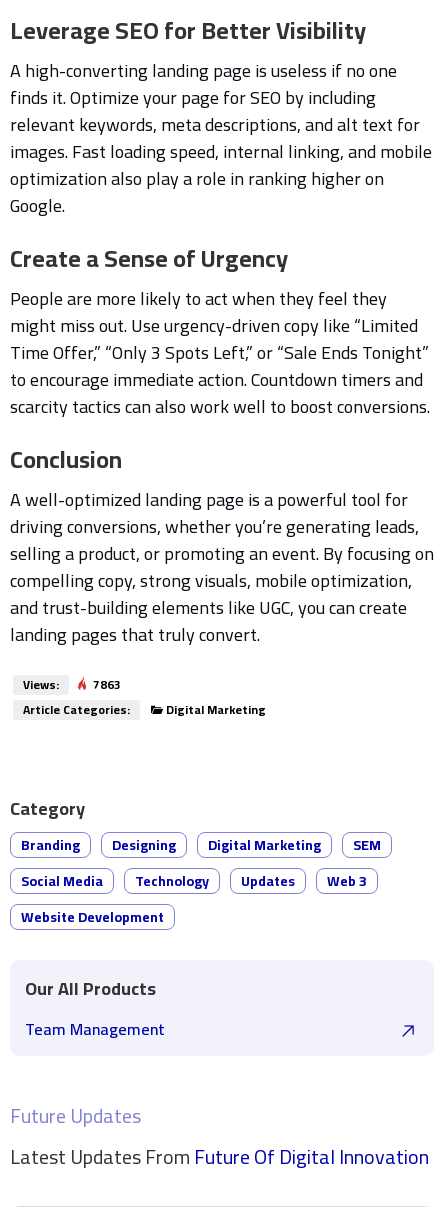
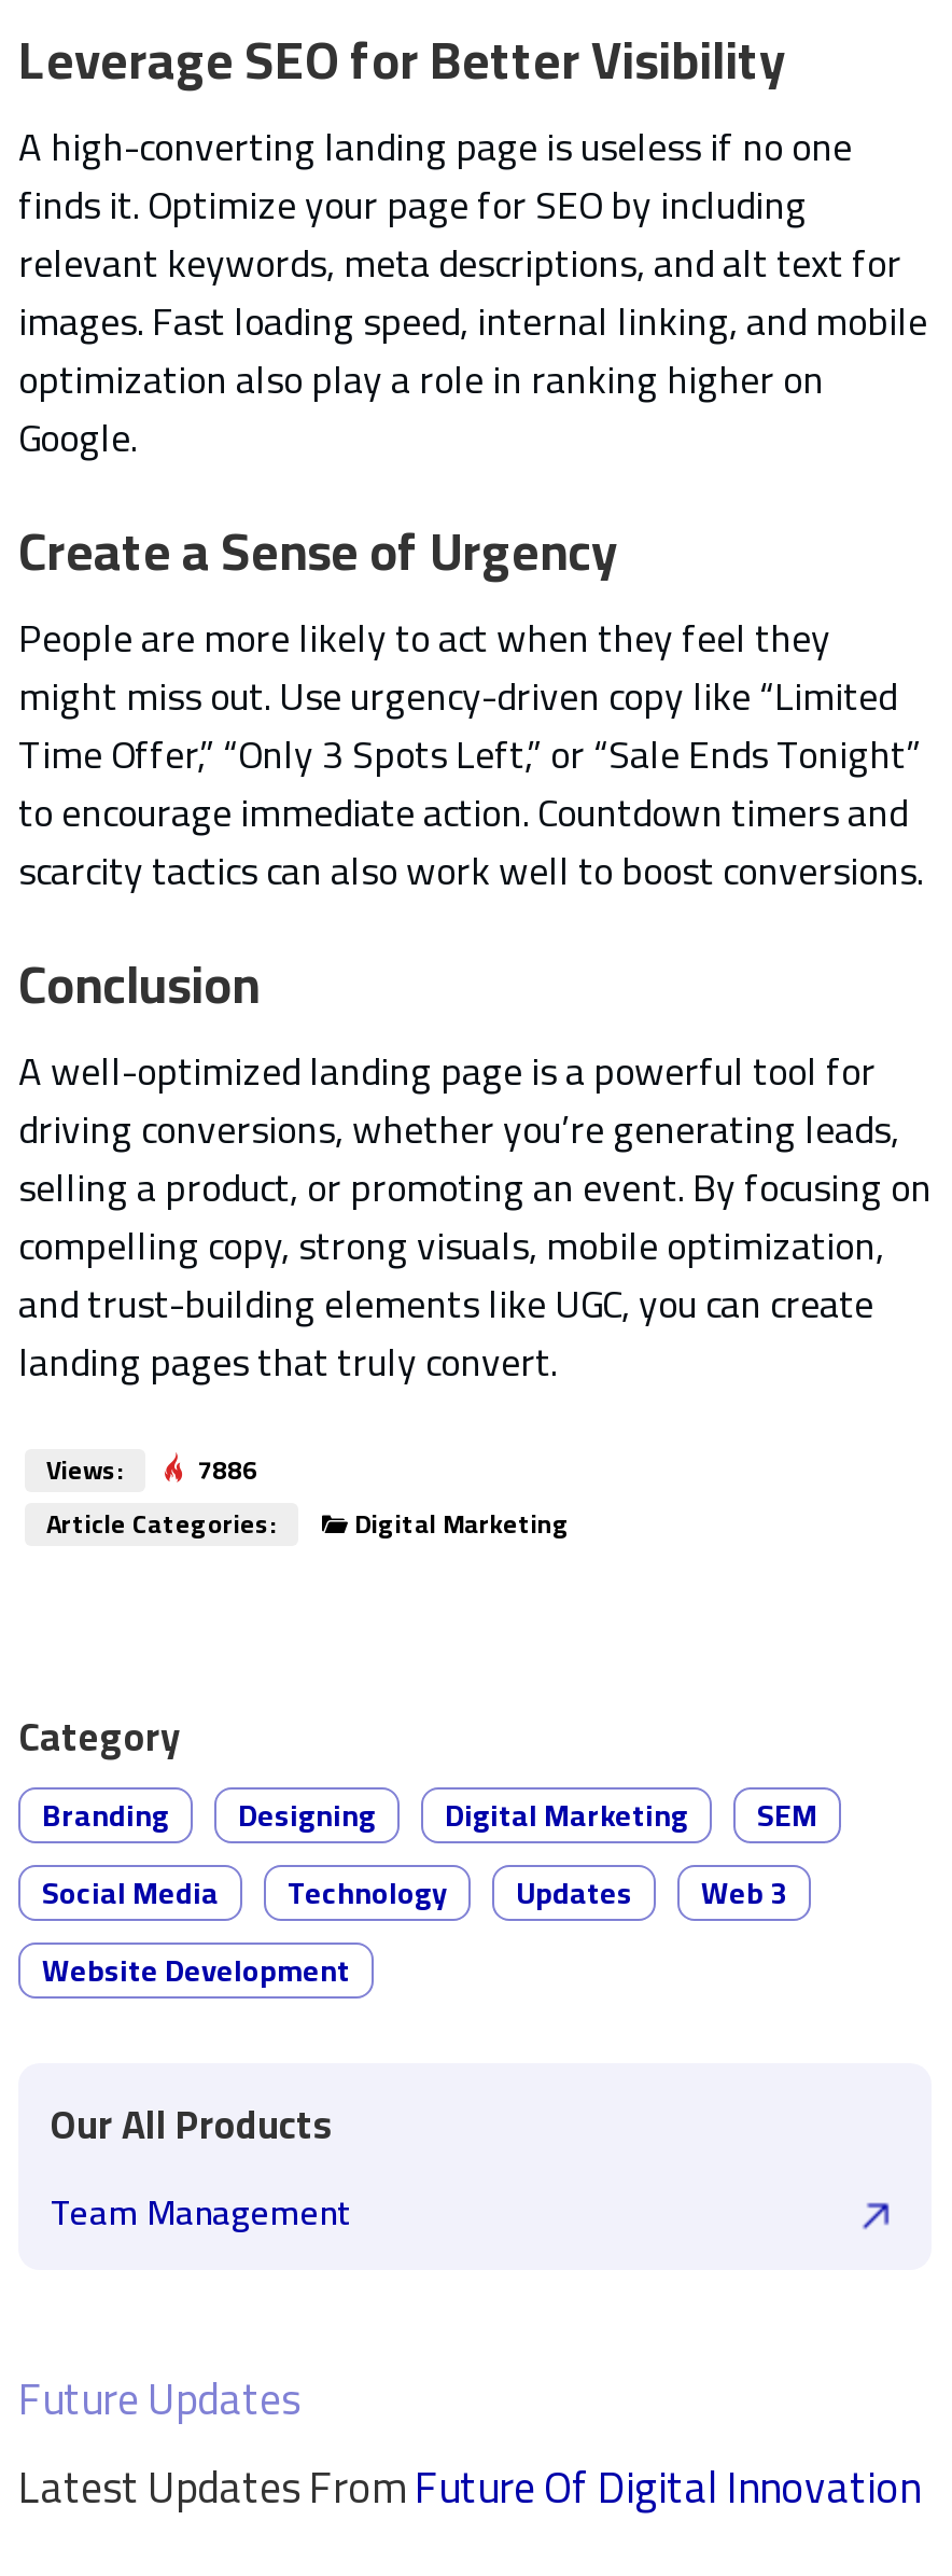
- Views: 7863
+ Views: 7886
